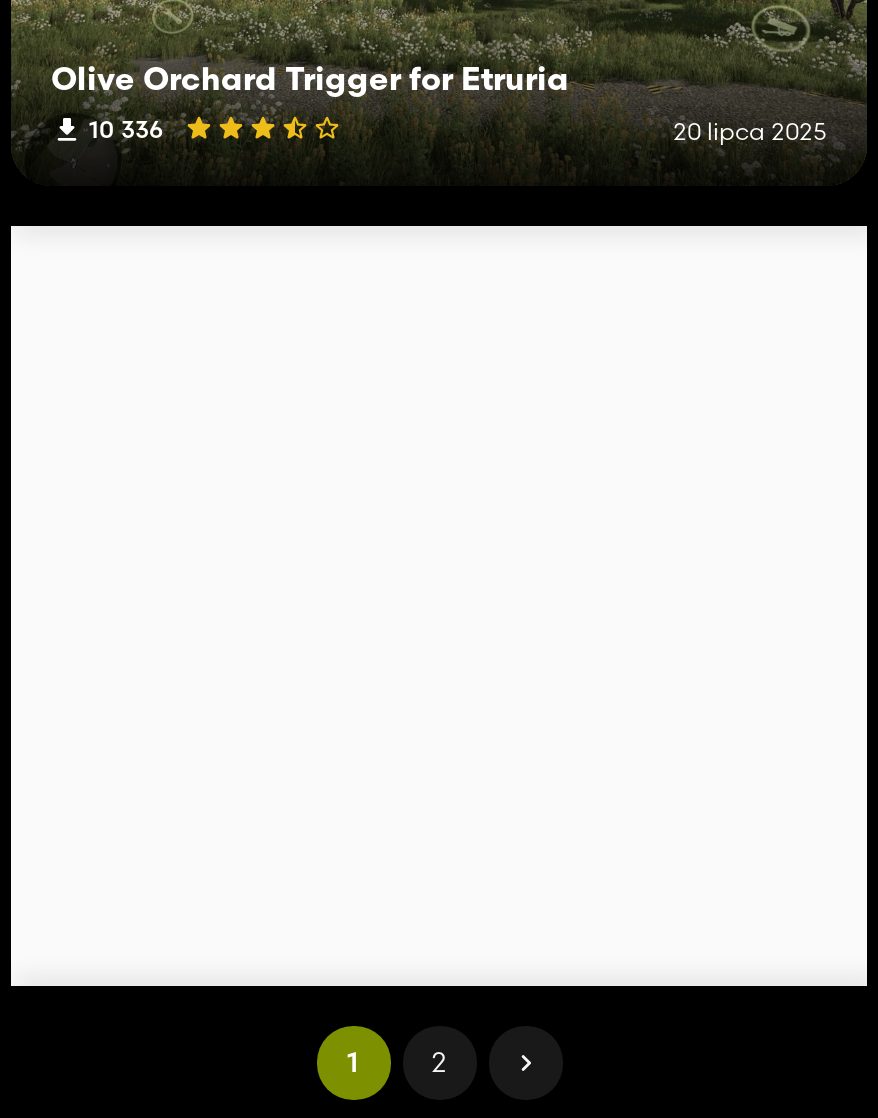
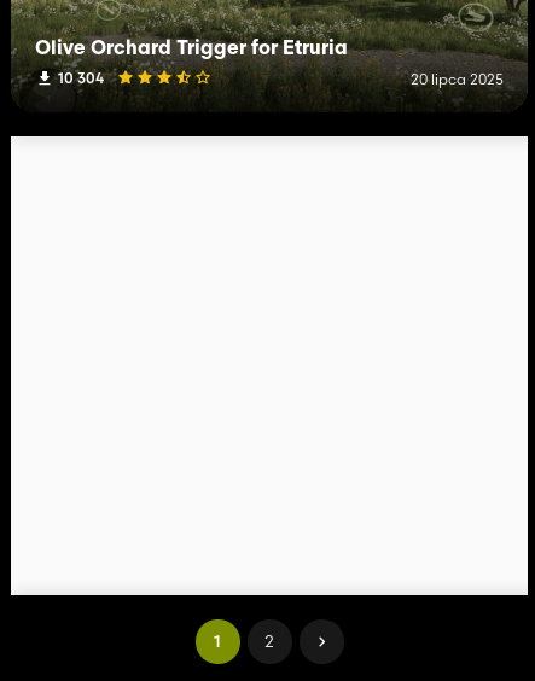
- 10 336
+ 10 304
